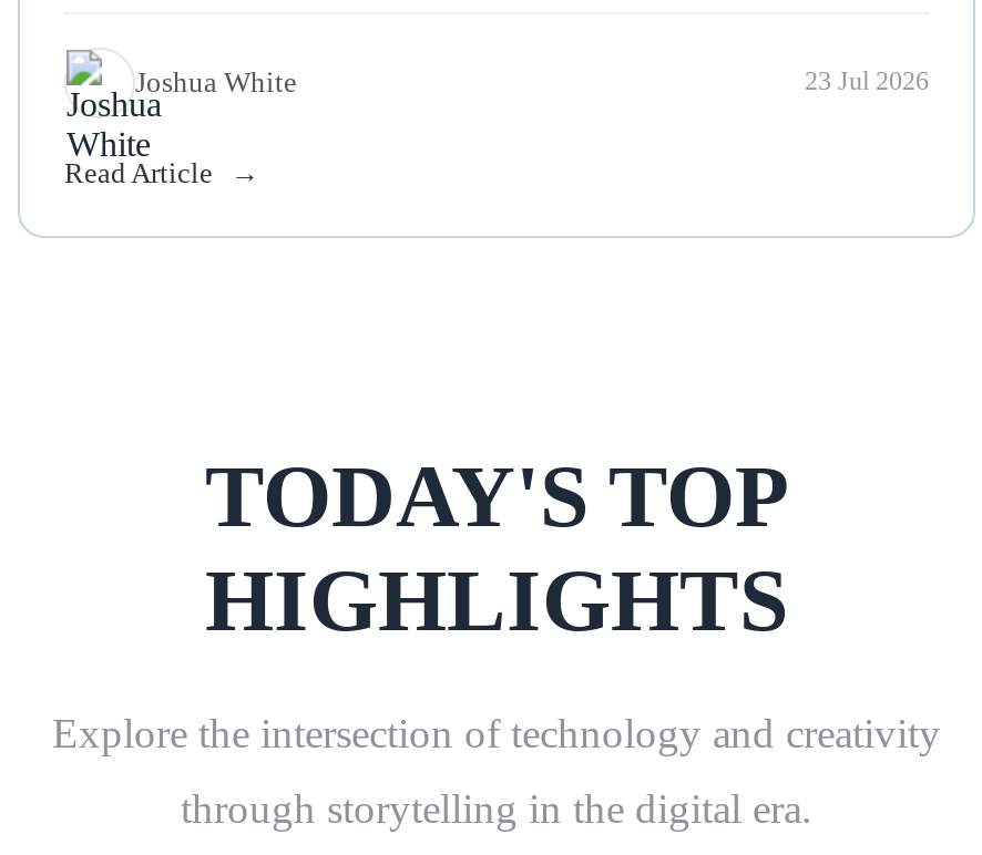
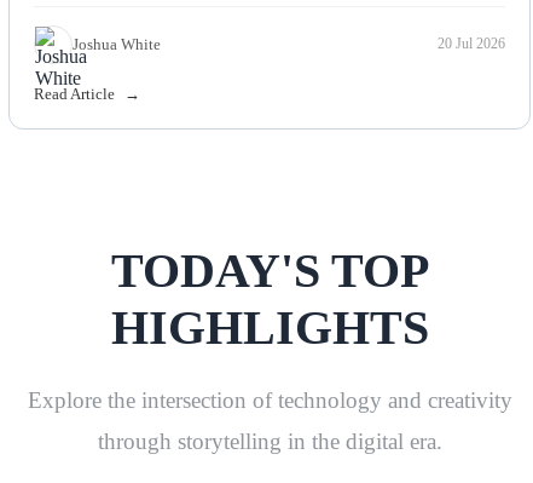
- 23 Jul 2026
+ 20 Jul 2026
